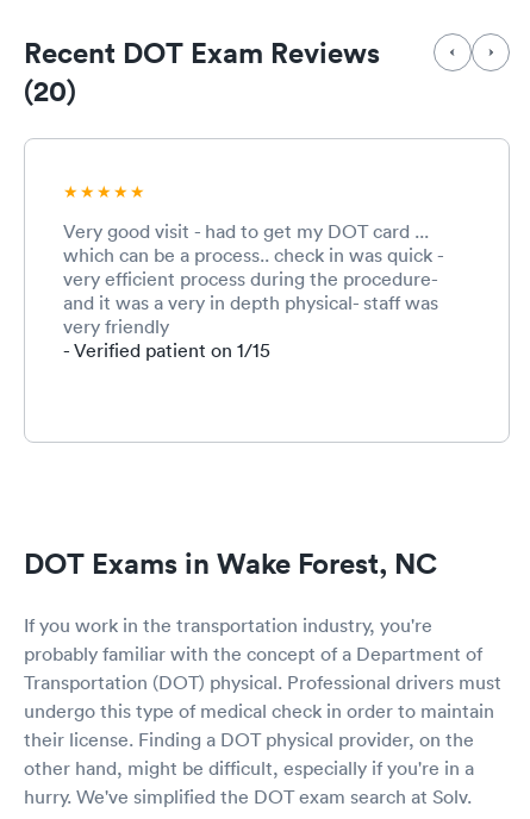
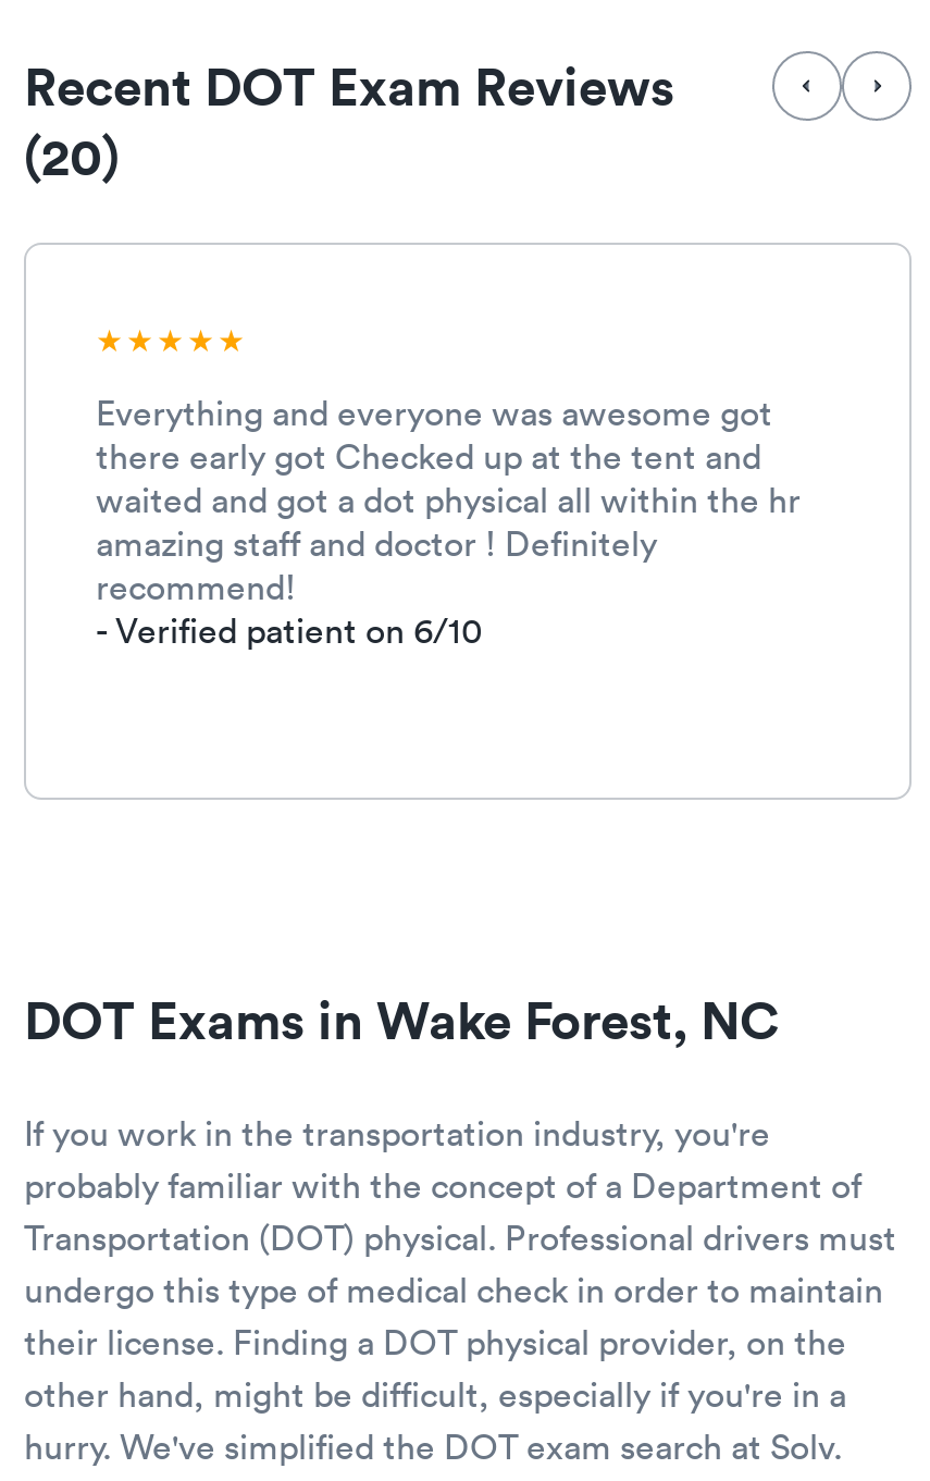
- Very good visit - had to get my DOT card ...
- which can be a process.. check in was quick -
- very efficient process during the procedure-
- and it was a very in depth physical- staff was
- very friendly
- - Verified patient on 1/15
+ Everything and everyone was awesome got
+ there early got Checked up at the tent and
+ waited and got a dot physical all within the hr
+ amazing staff and doctor ! Definitely
+ recommend!
+ - Verified patient on 6/10
